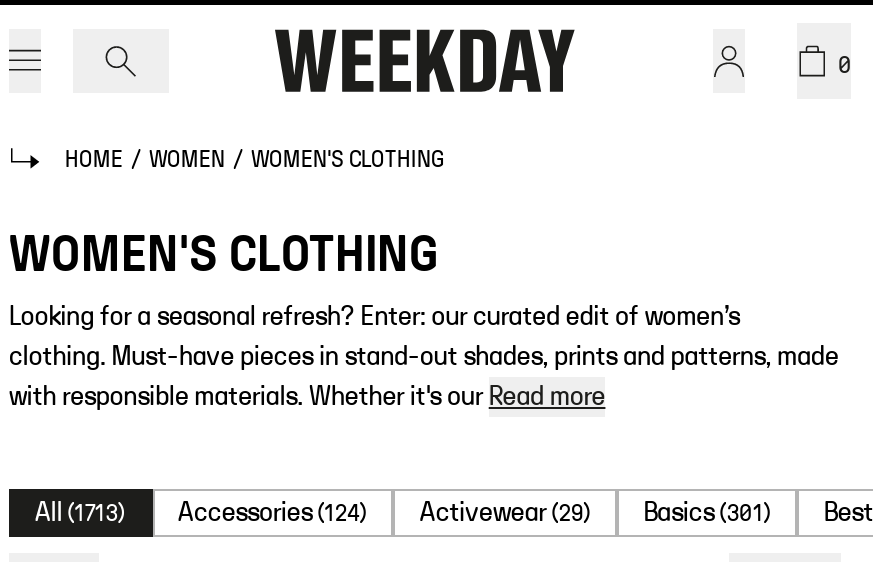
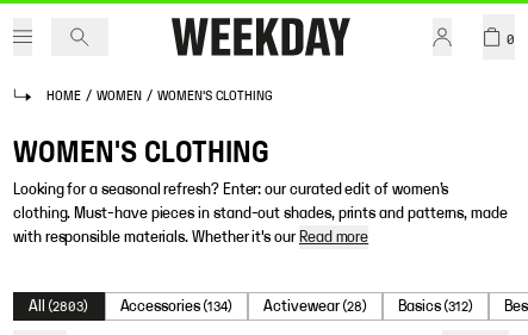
- All (1713)
+ All (2803)

- Accessories (124)
+ Accessories (134)

- Activewear (29)
+ Activewear (28)

- Basics (301)
+ Basics (312)
